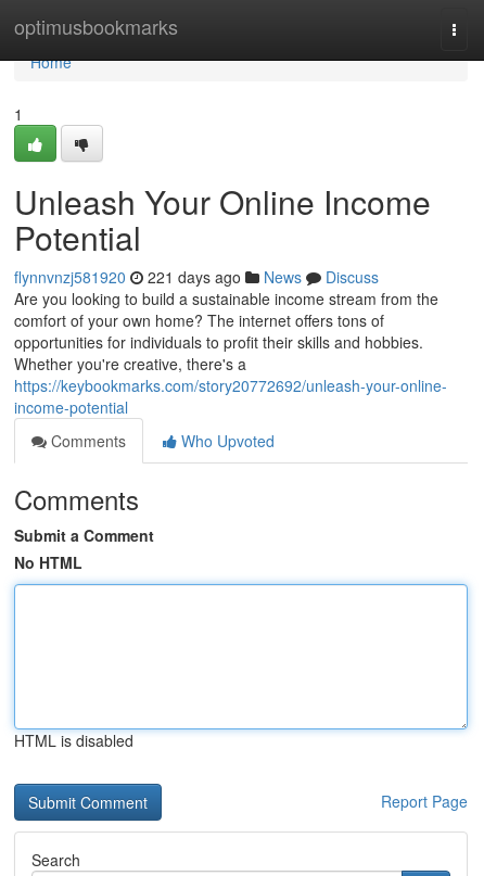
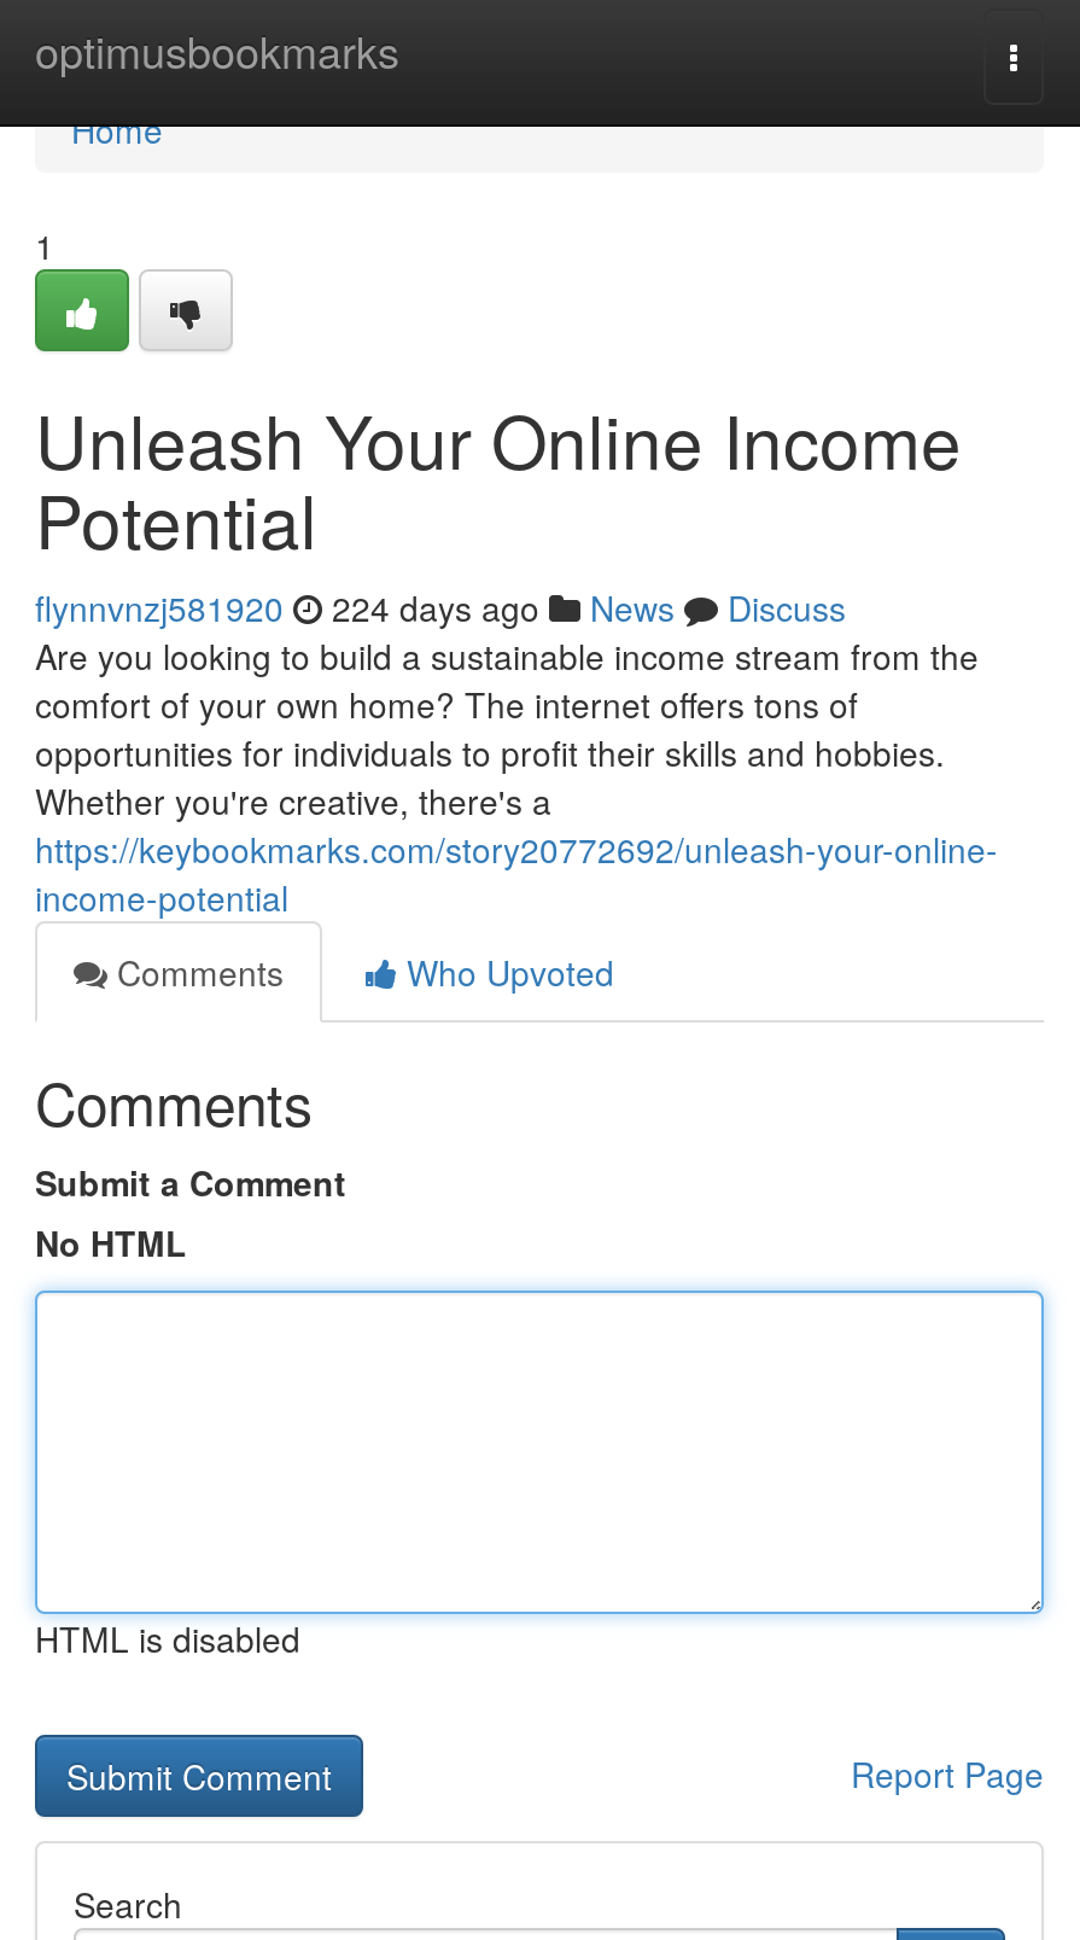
- flynnvnzj581920 221 days ago News Discuss
+ flynnvnzj581920 224 days ago News Discuss
